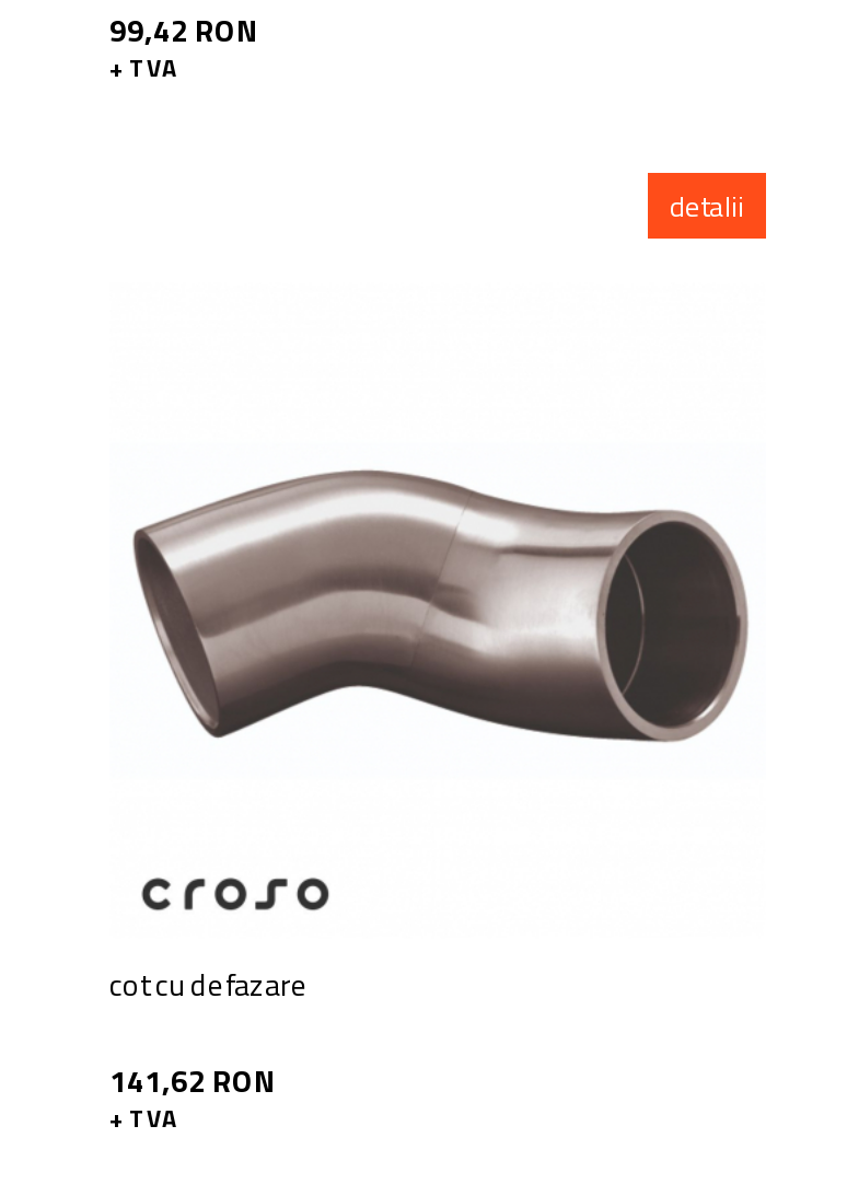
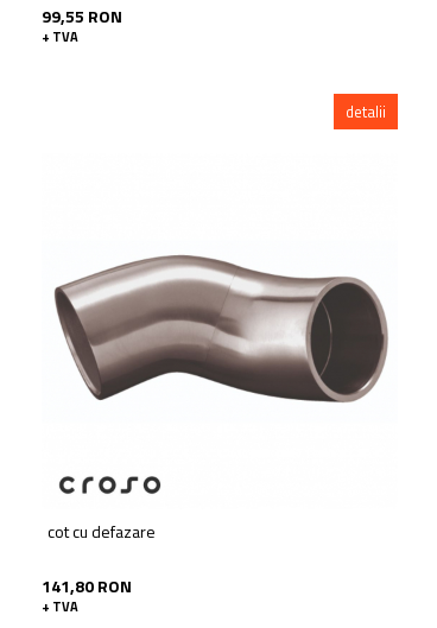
- 99,42 RON
+ 99,55 RON

- 141,62 RON
+ 141,80 RON
